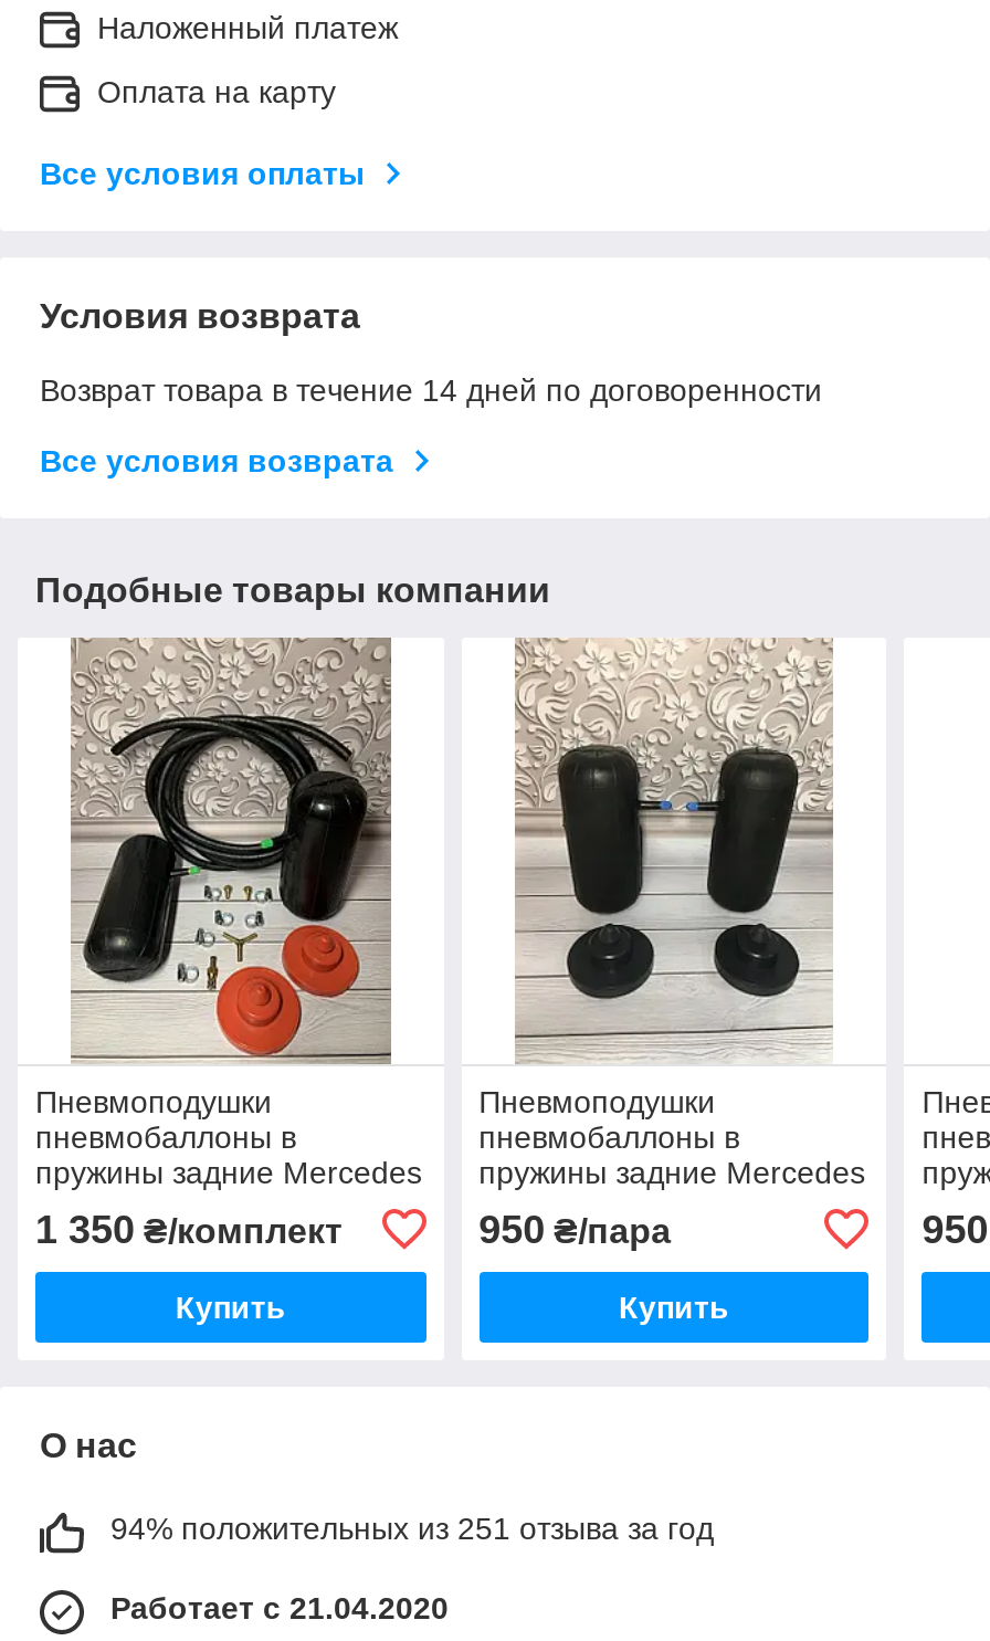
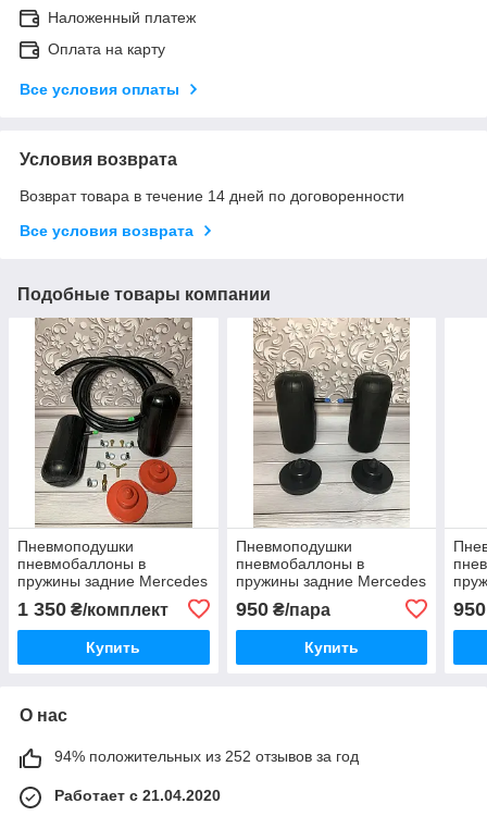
- 94% положительных из 251 отзыва за год
+ 94% положительных из 252 отзывов за год
